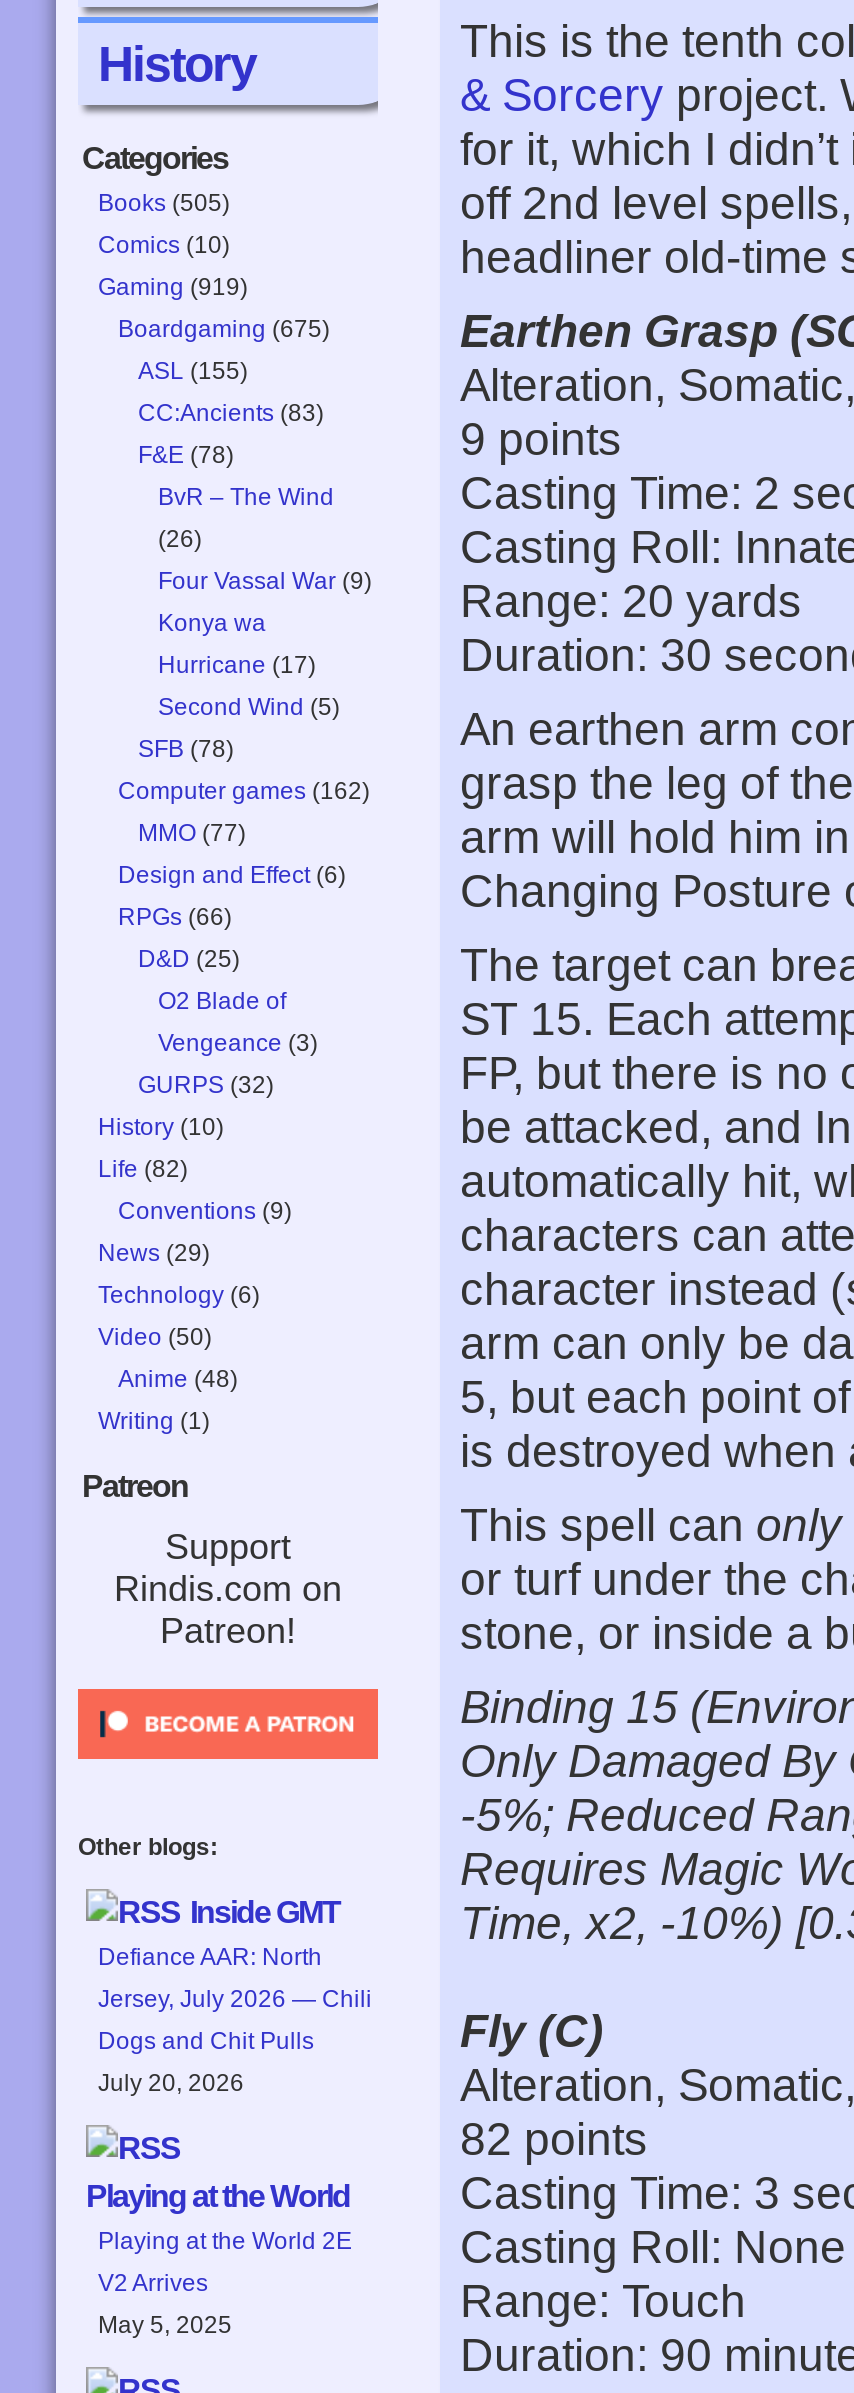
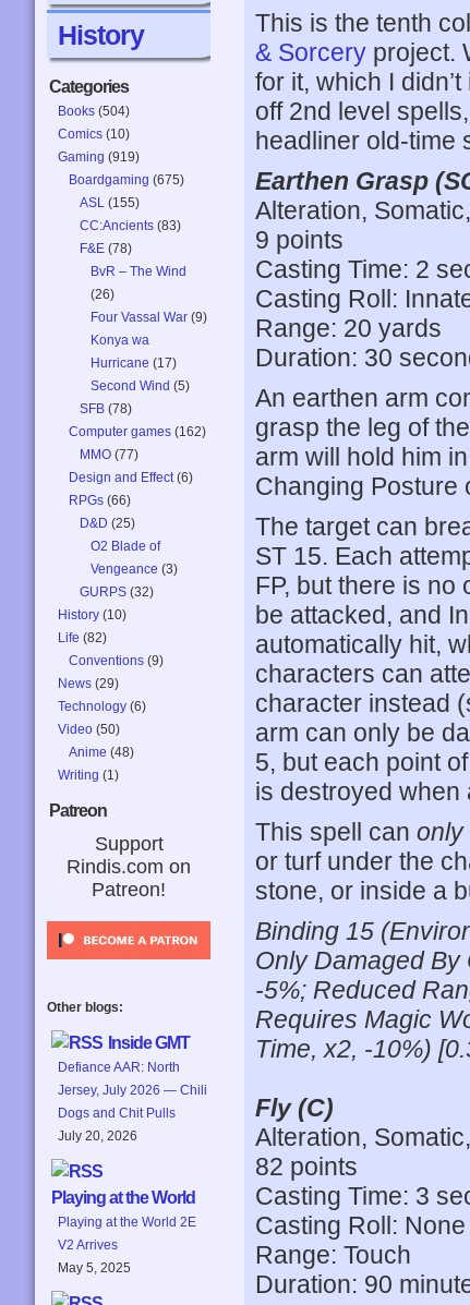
- Books (505)
+ Books (504)
